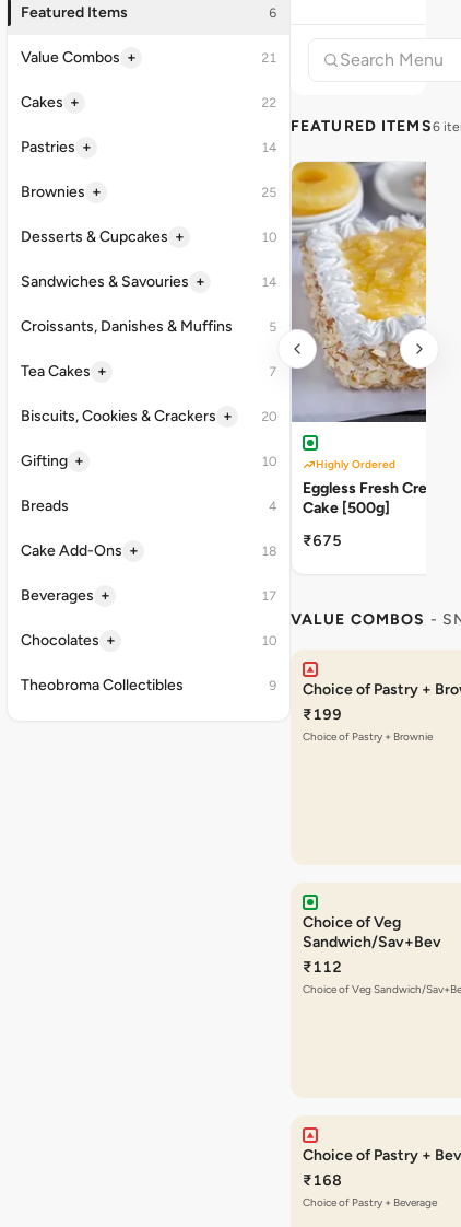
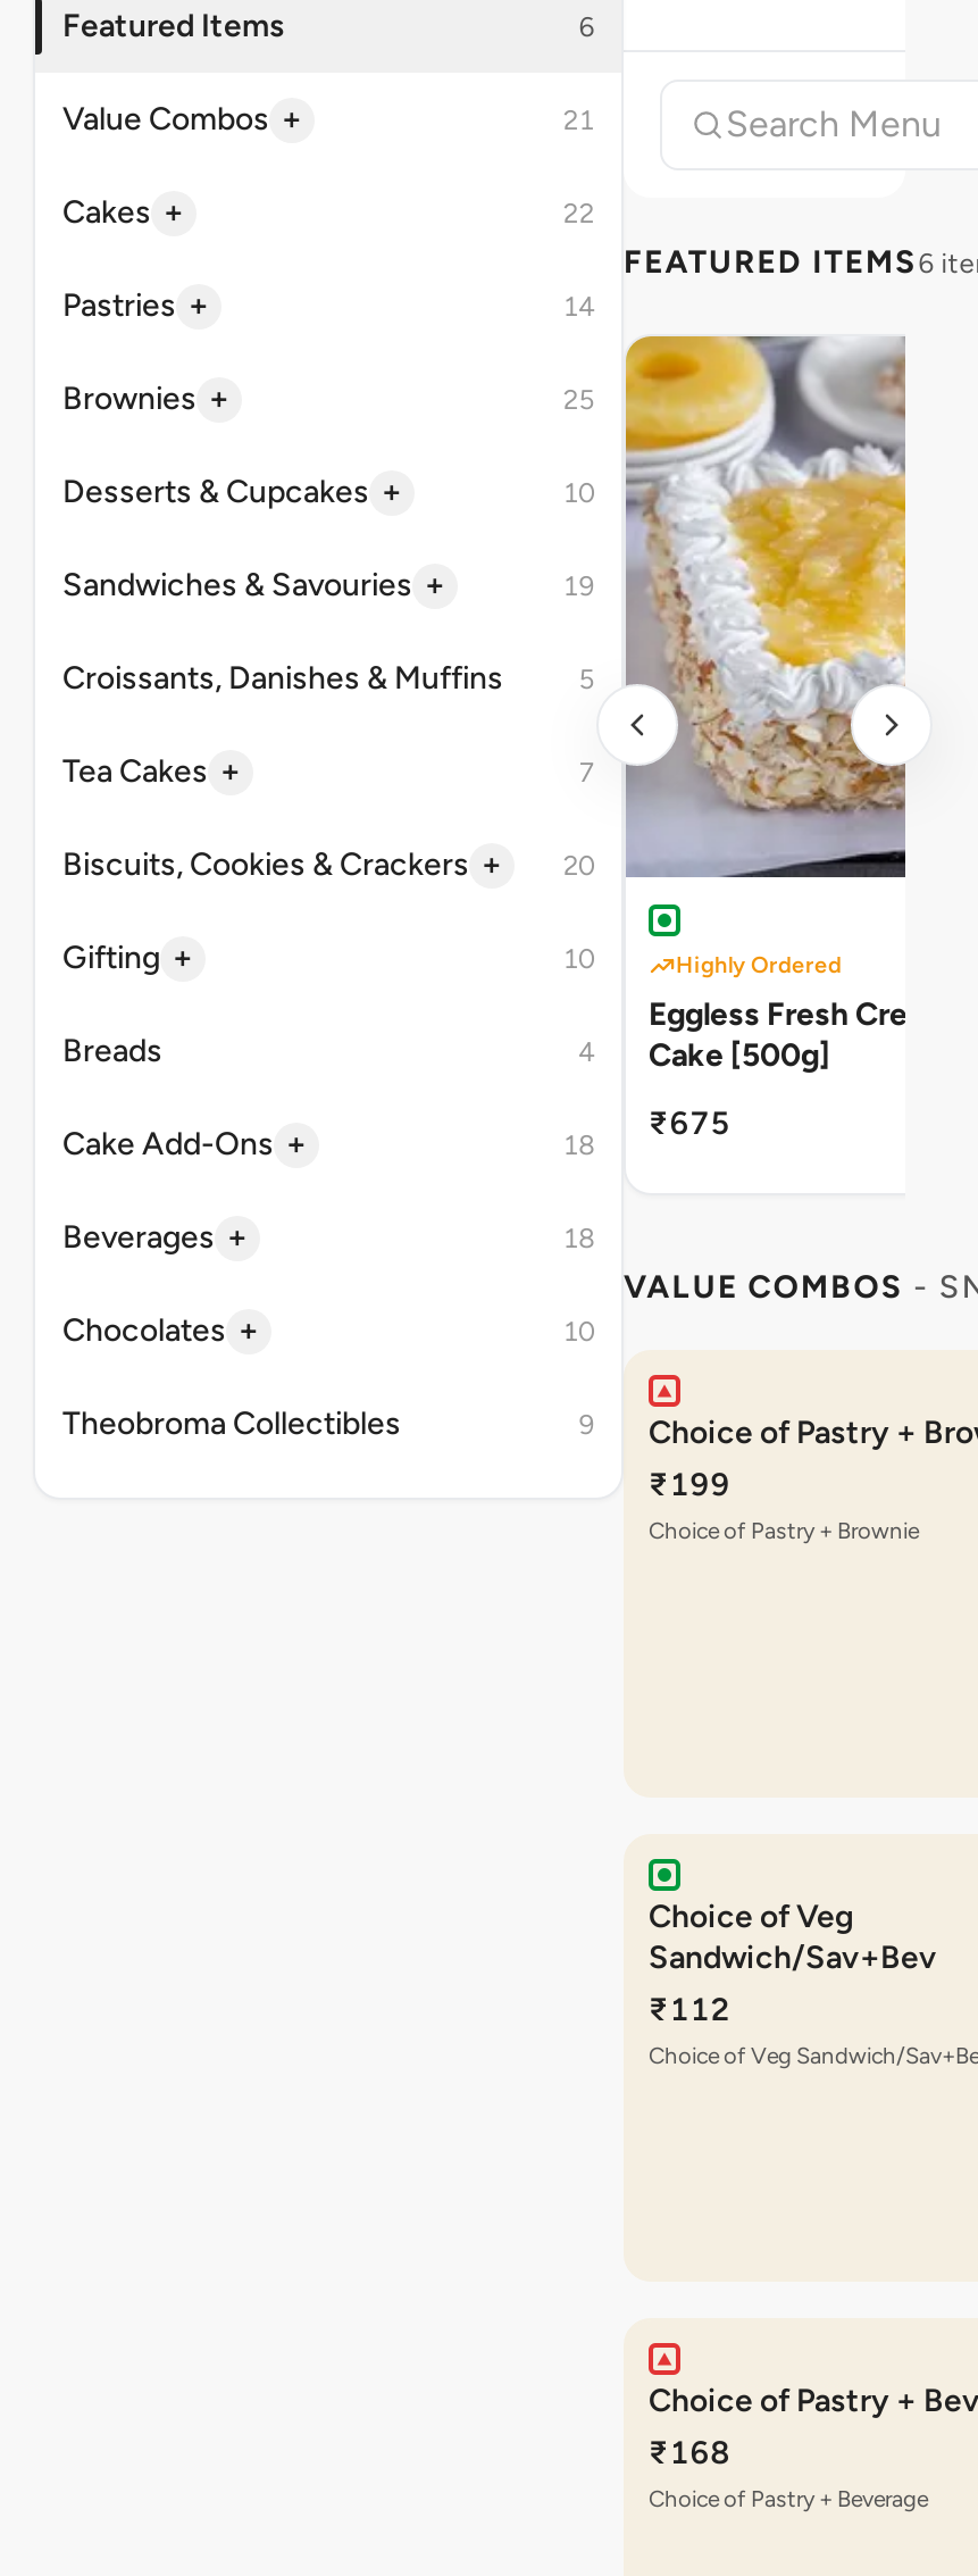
- 14
+ 19

- 17
+ 18
